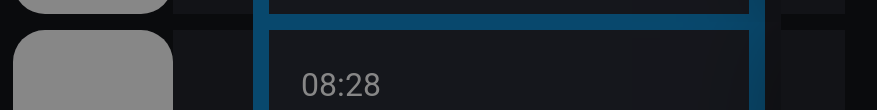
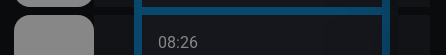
- 08:28
+ 08:26
